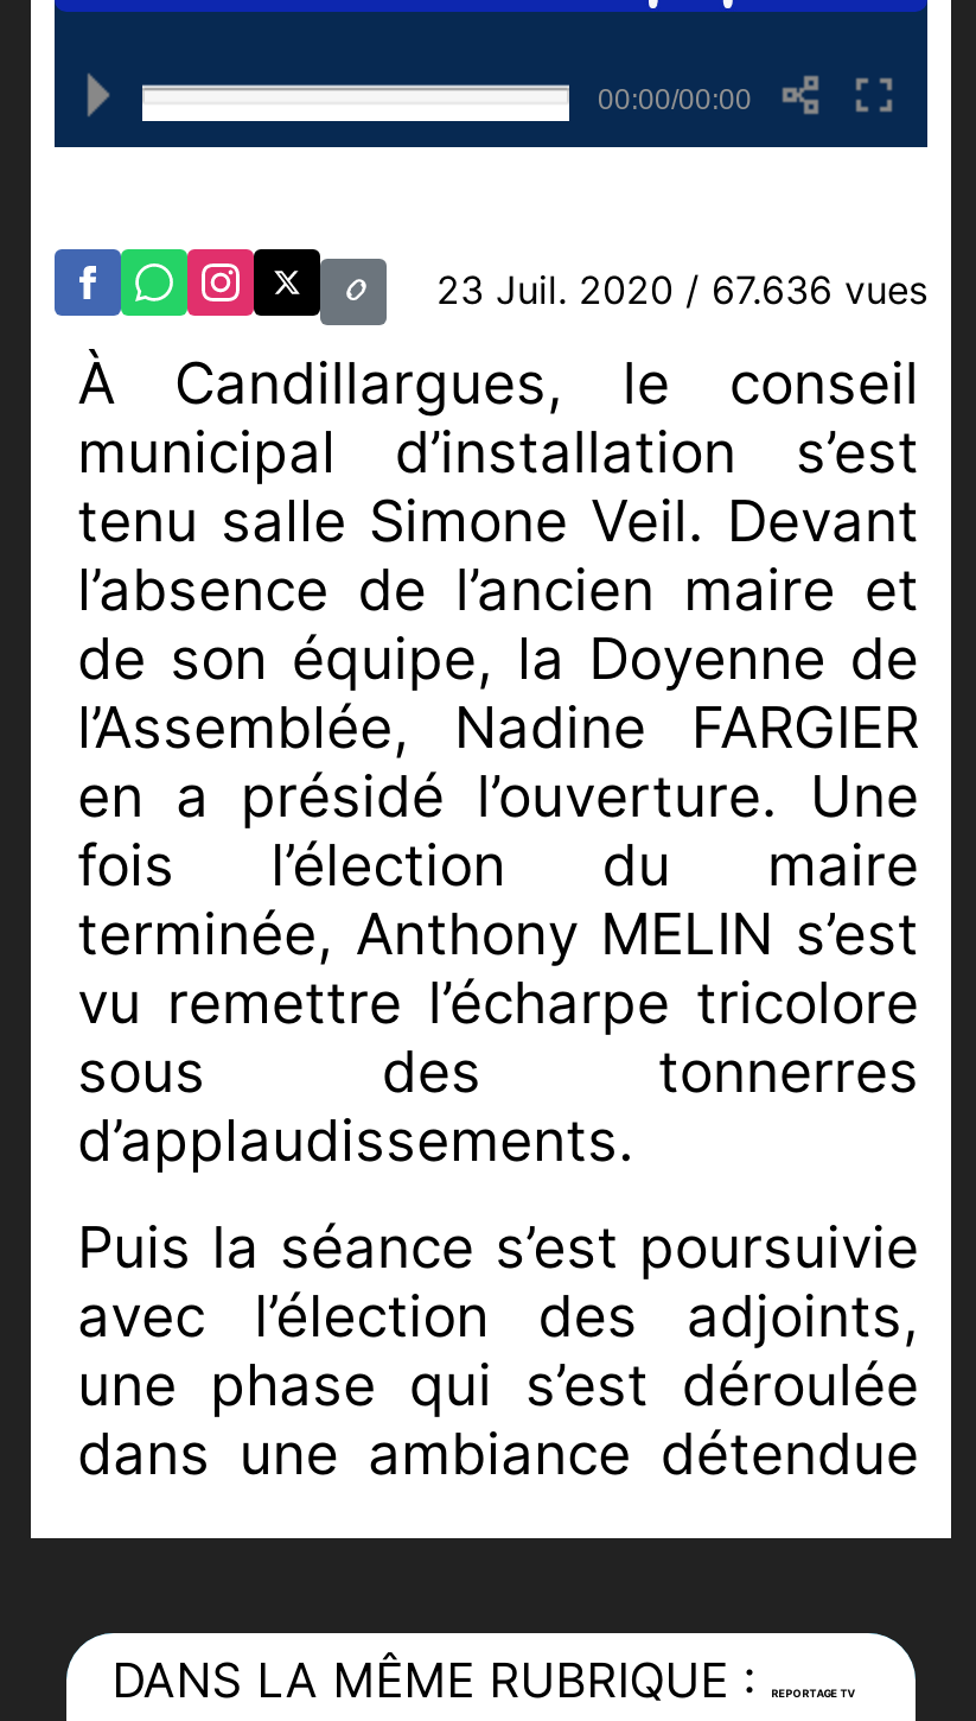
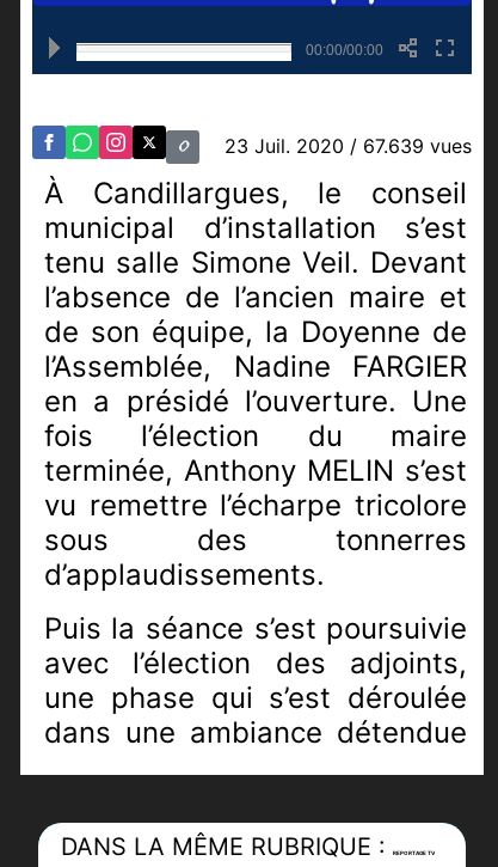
- 23 Juil. 2020 / 67.636 vues
+ 23 Juil. 2020 / 67.639 vues
